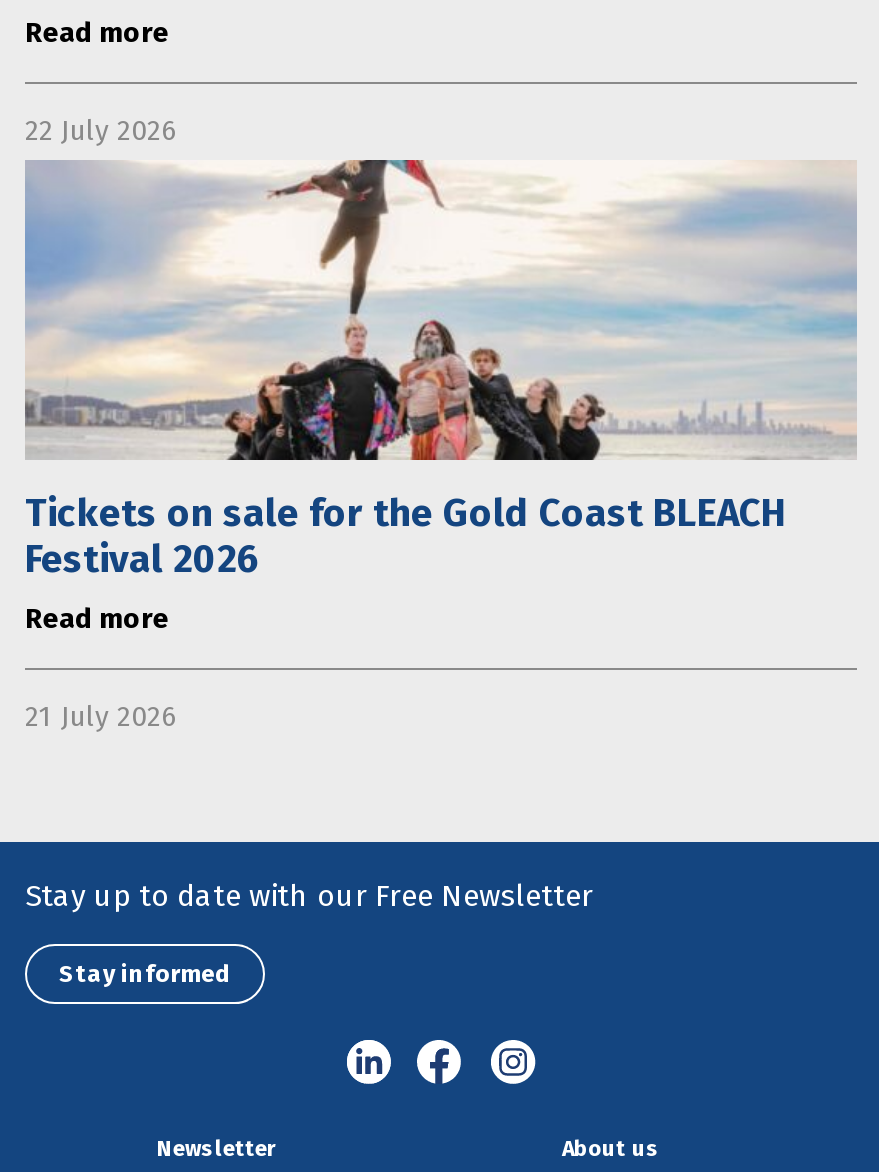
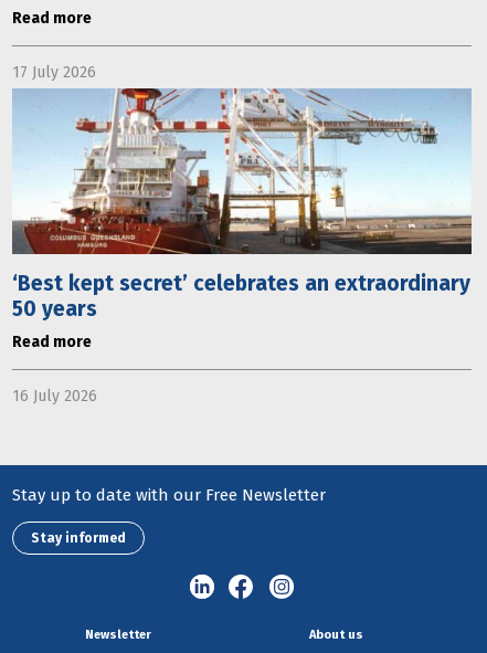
- 22 July 2026
+ 17 July 2026

- [image]
- Tickets on sale for the Gold Coast BLEACH
- Festival 2026
+ [image]
+ ‘Best kept secret’ celebrates an extraordinary
+ 50 years

- 21 July 2026
+ 16 July 2026
